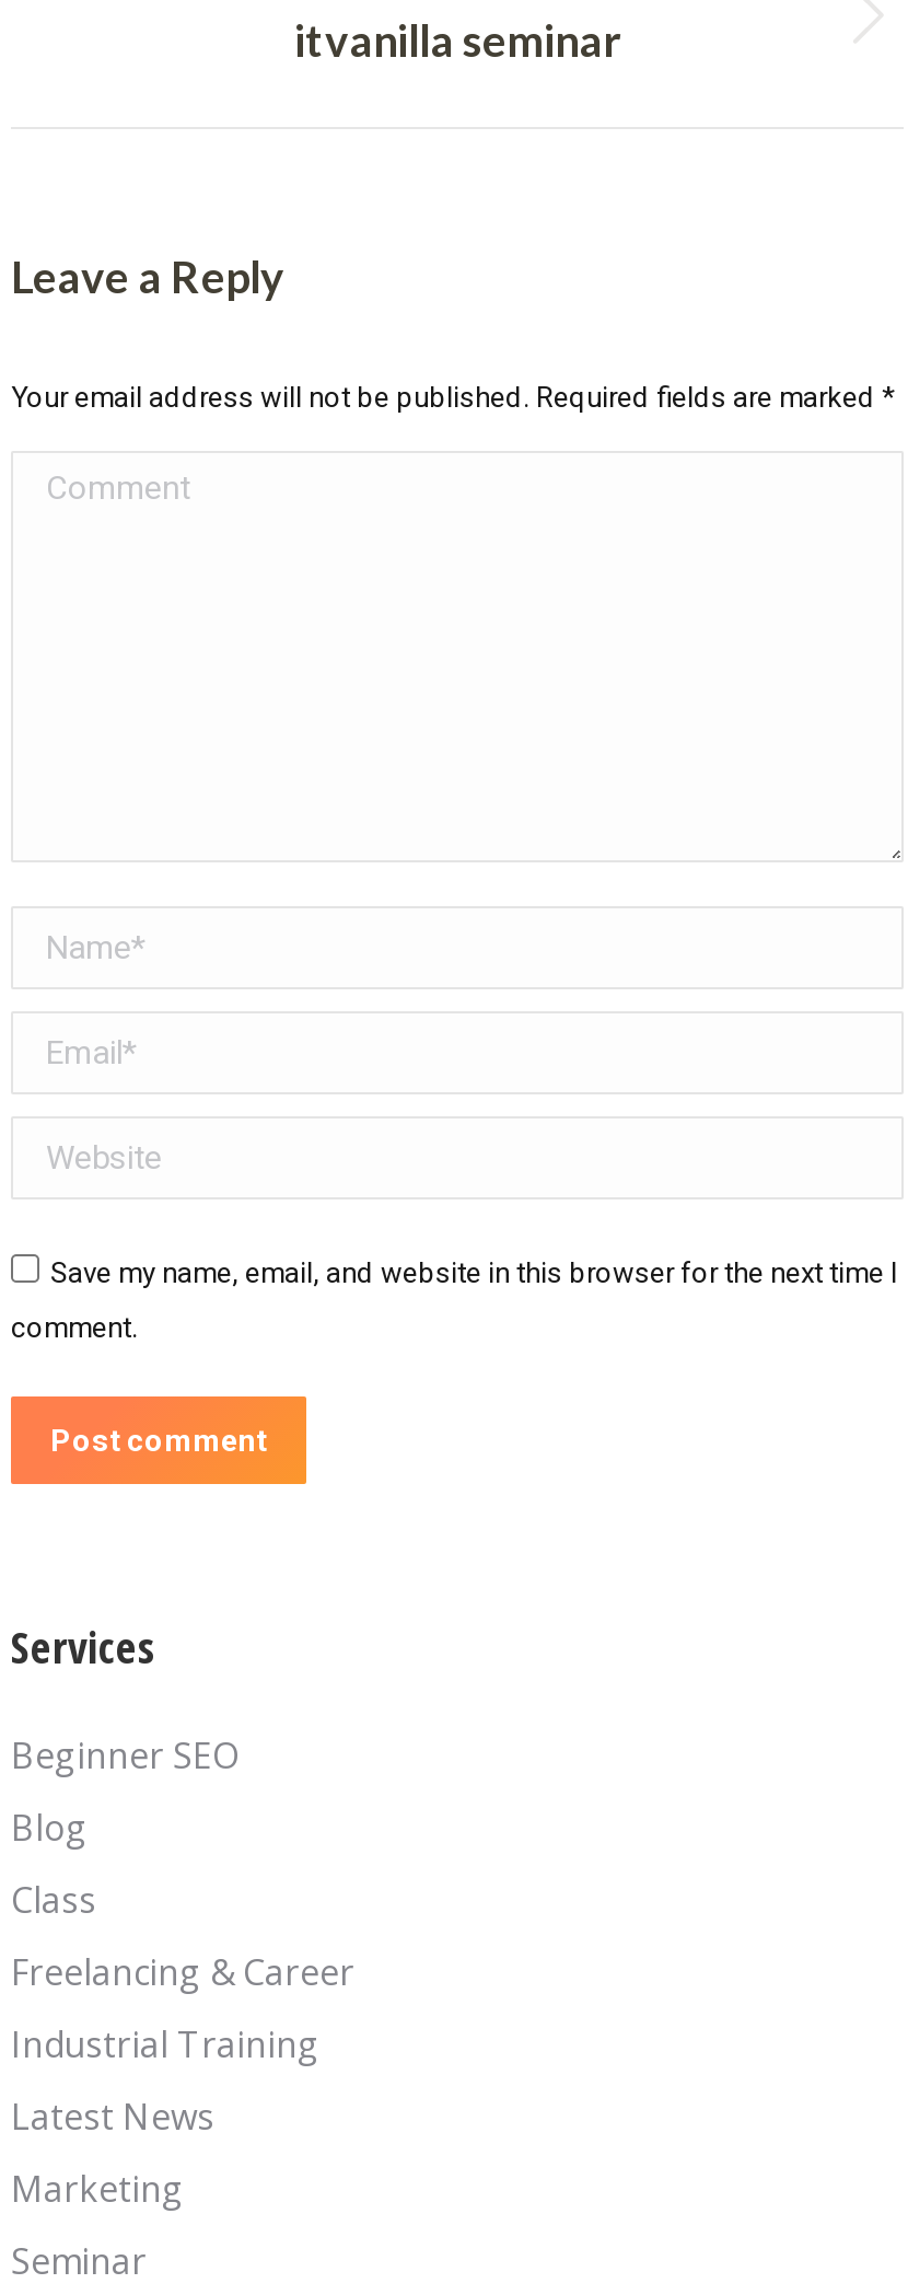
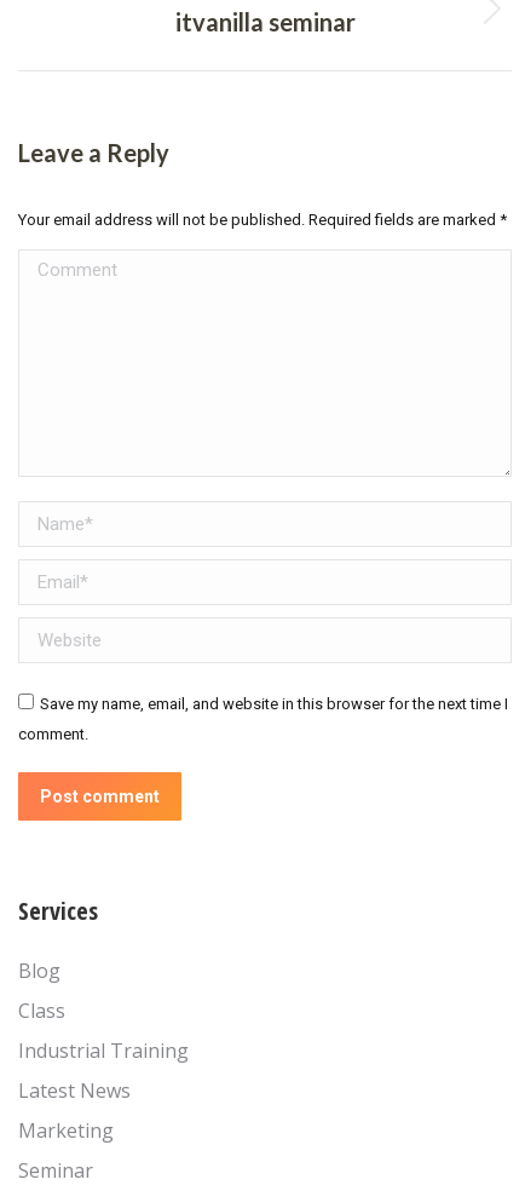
- Beginner SEO

- Freelancing & Career
